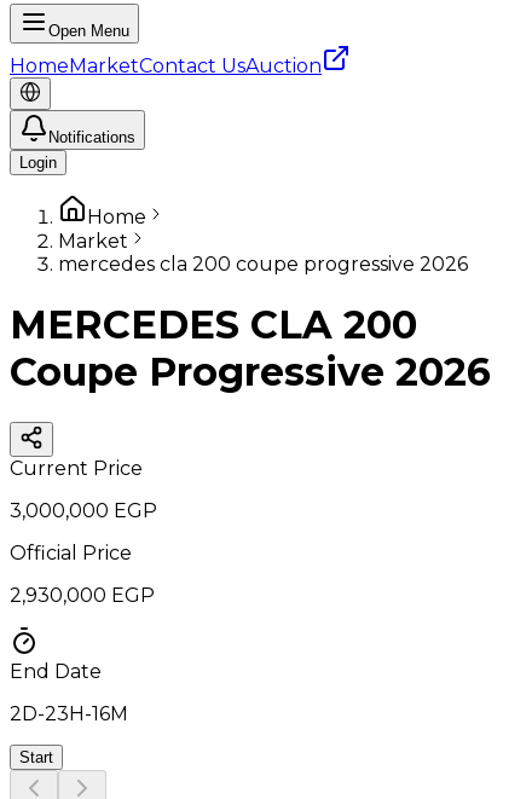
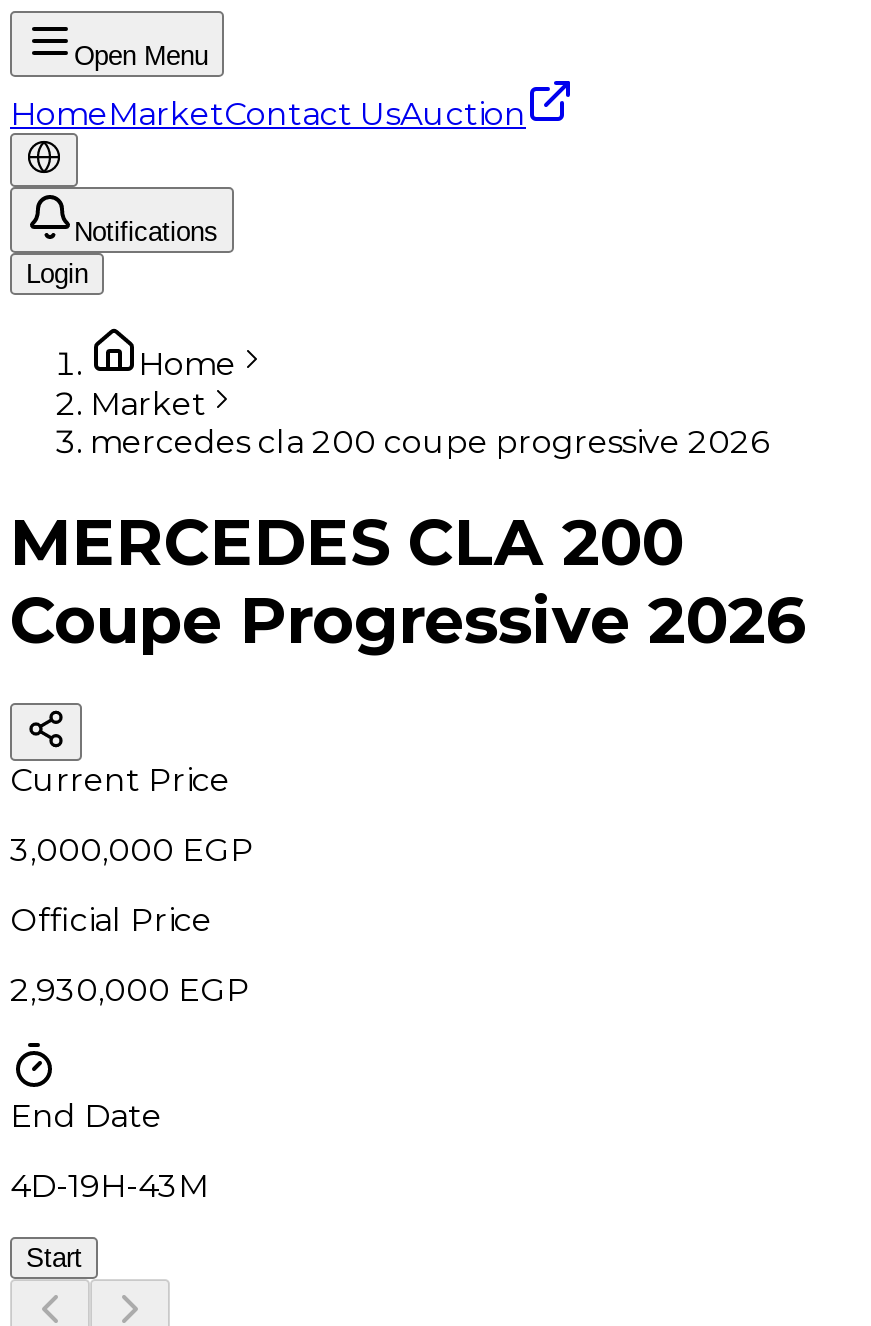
- 2D-23H-16M
+ 4D-19H-43M
